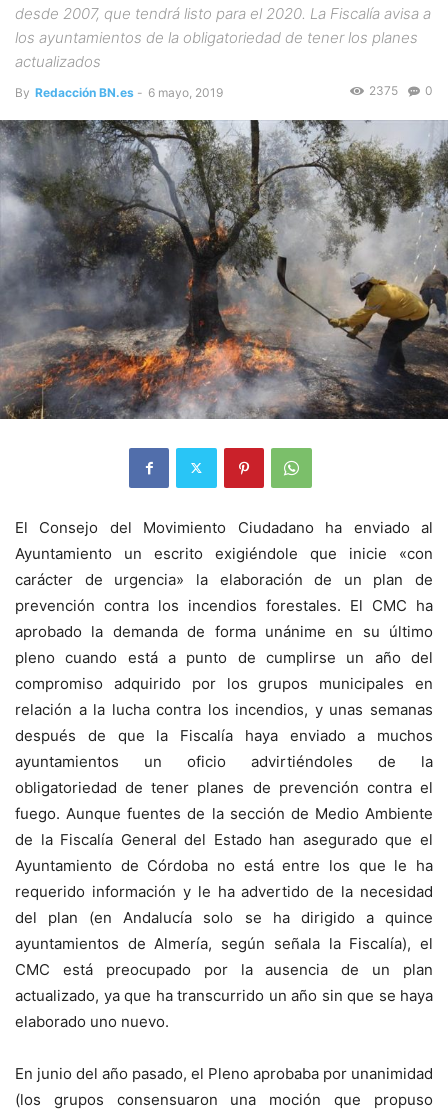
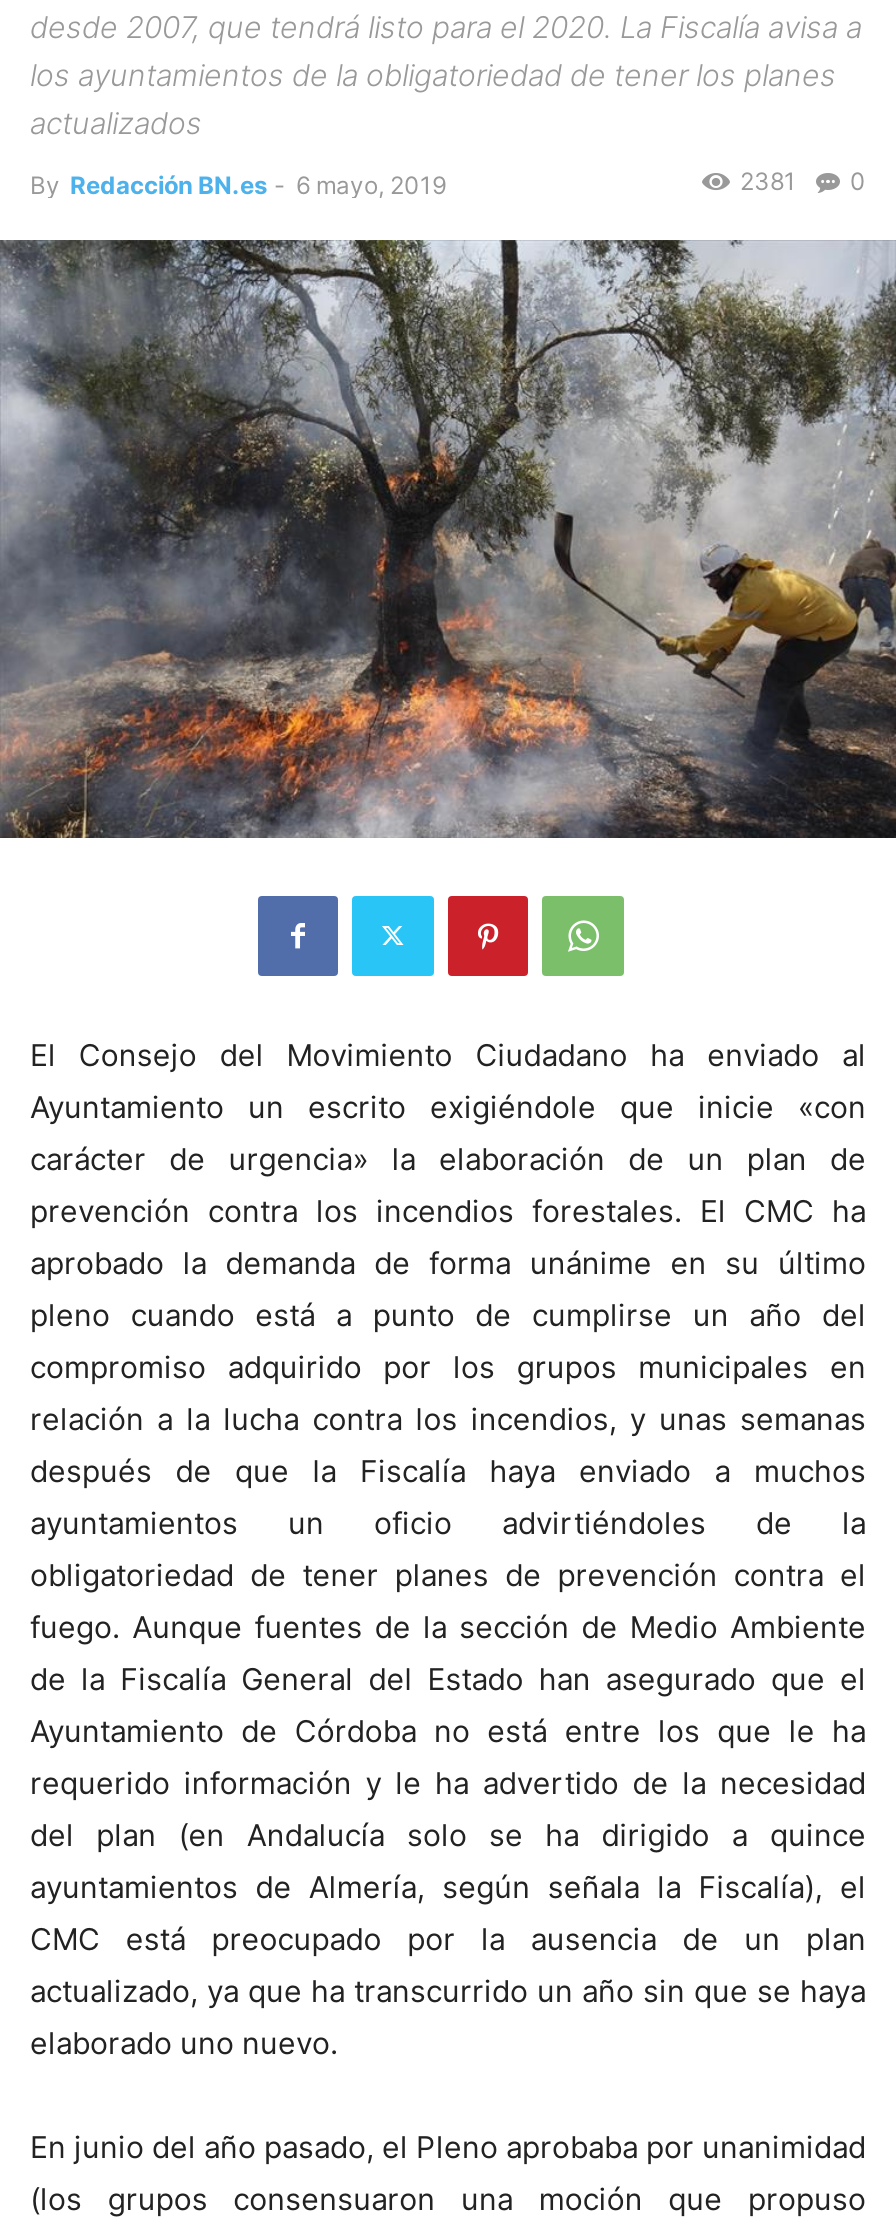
- 2375 0
+ 2381 0
